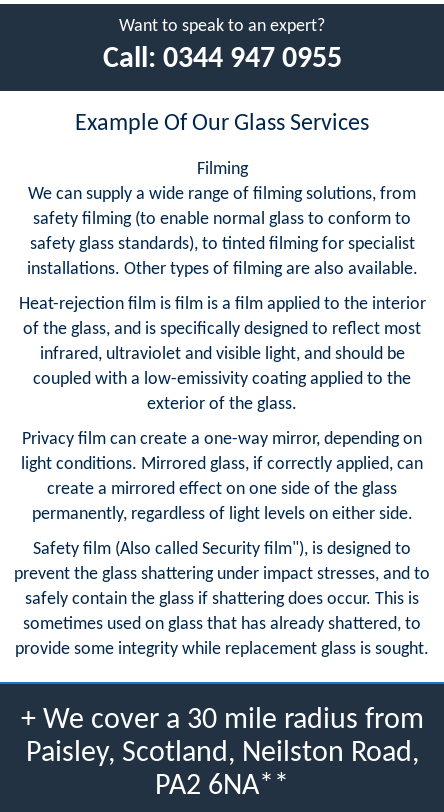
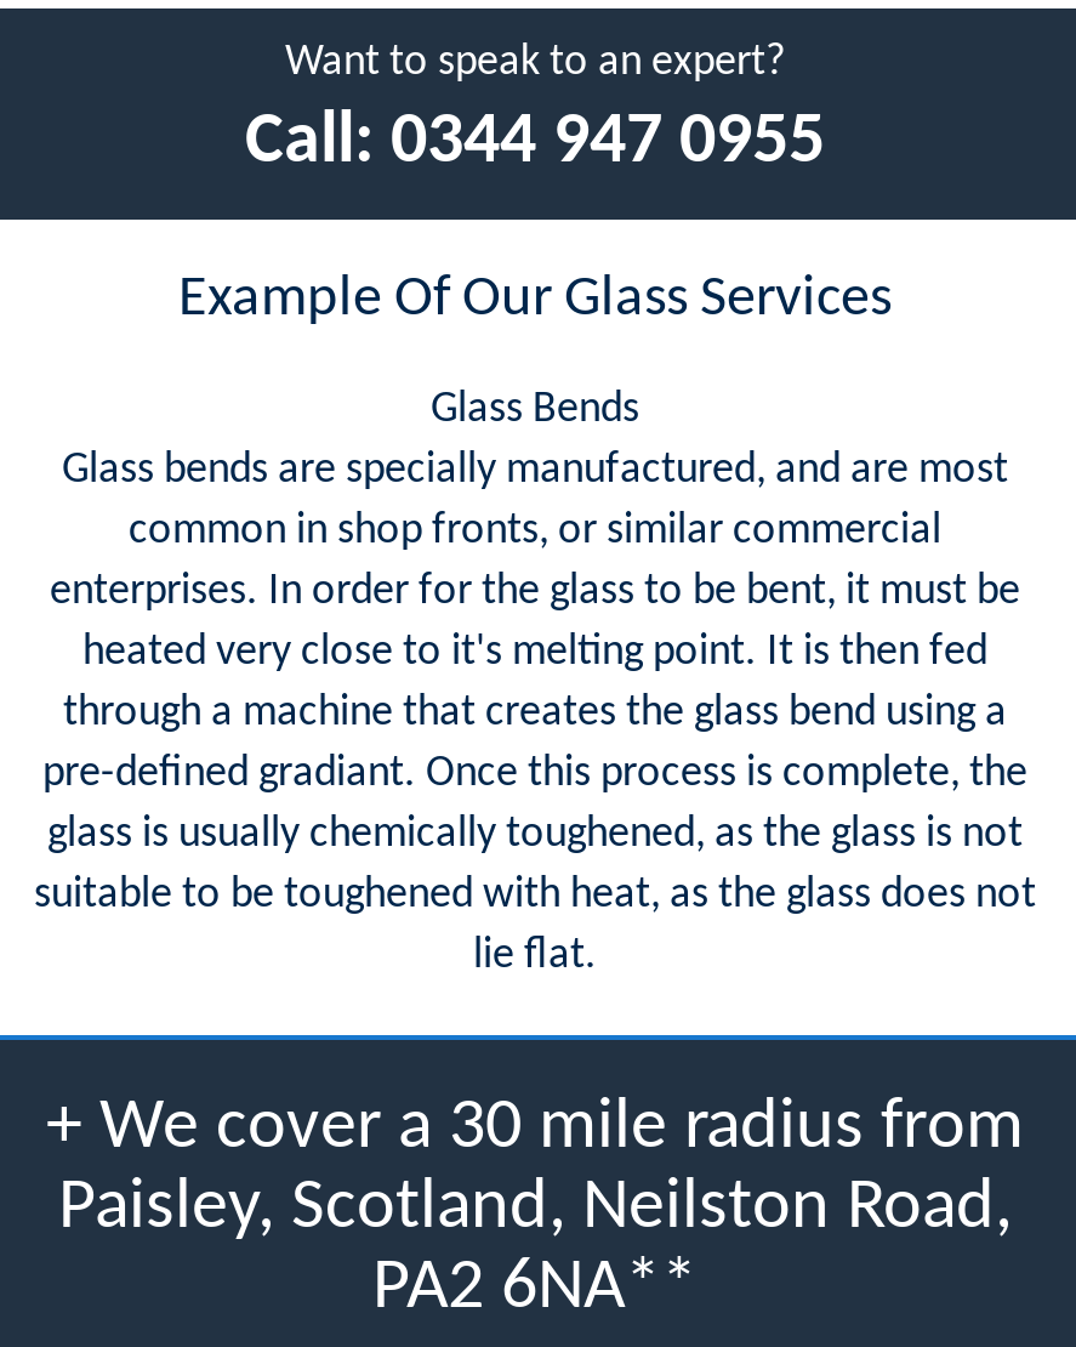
- Filming
- We can supply a wide range of filming solutions, from
- safety filming (to enable normal glass to conform to
- safety glass standards), to tinted filming for specialist
- installations. Other types of filming are also available.
- Heat-rejection film is film is a film applied to the interior
- of the glass, and is specifically designed to reflect most
- infrared, ultraviolet and visible light, and should be
- coupled with a low-emissivity coating applied to the
- exterior of the glass.
- Privacy film can create a one-way mirror, depending on
- light conditions. Mirrored glass, if correctly applied, can
- create a mirrored effect on one side of the glass
- permanently, regardless of light levels on either side.
- Safety film (Also called Security film"), is designed to
- prevent the glass shattering under impact stresses, and to
- safely contain the glass if shattering does occur. This is
- sometimes used on glass that has already shattered, to
- provide some integrity while replacement glass is sought.
+ Glass Bends
+ Glass bends are specially manufactured, and are most
+ common in shop fronts, or similar commercial
+ enterprises. In order for the glass to be bent, it must be
+ heated very close to it's melting point. It is then fed
+ through a machine that creates the glass bend using a
+ pre-defined gradiant. Once this process is complete, the
+ glass is usually chemically toughened, as the glass is not
+ suitable to be toughened with heat, as the glass does not
+ lie flat.
